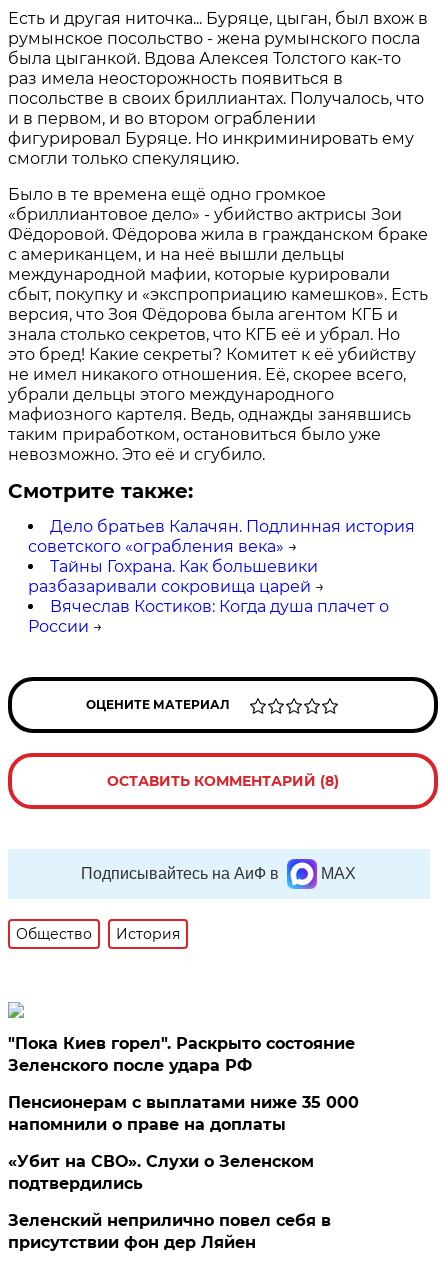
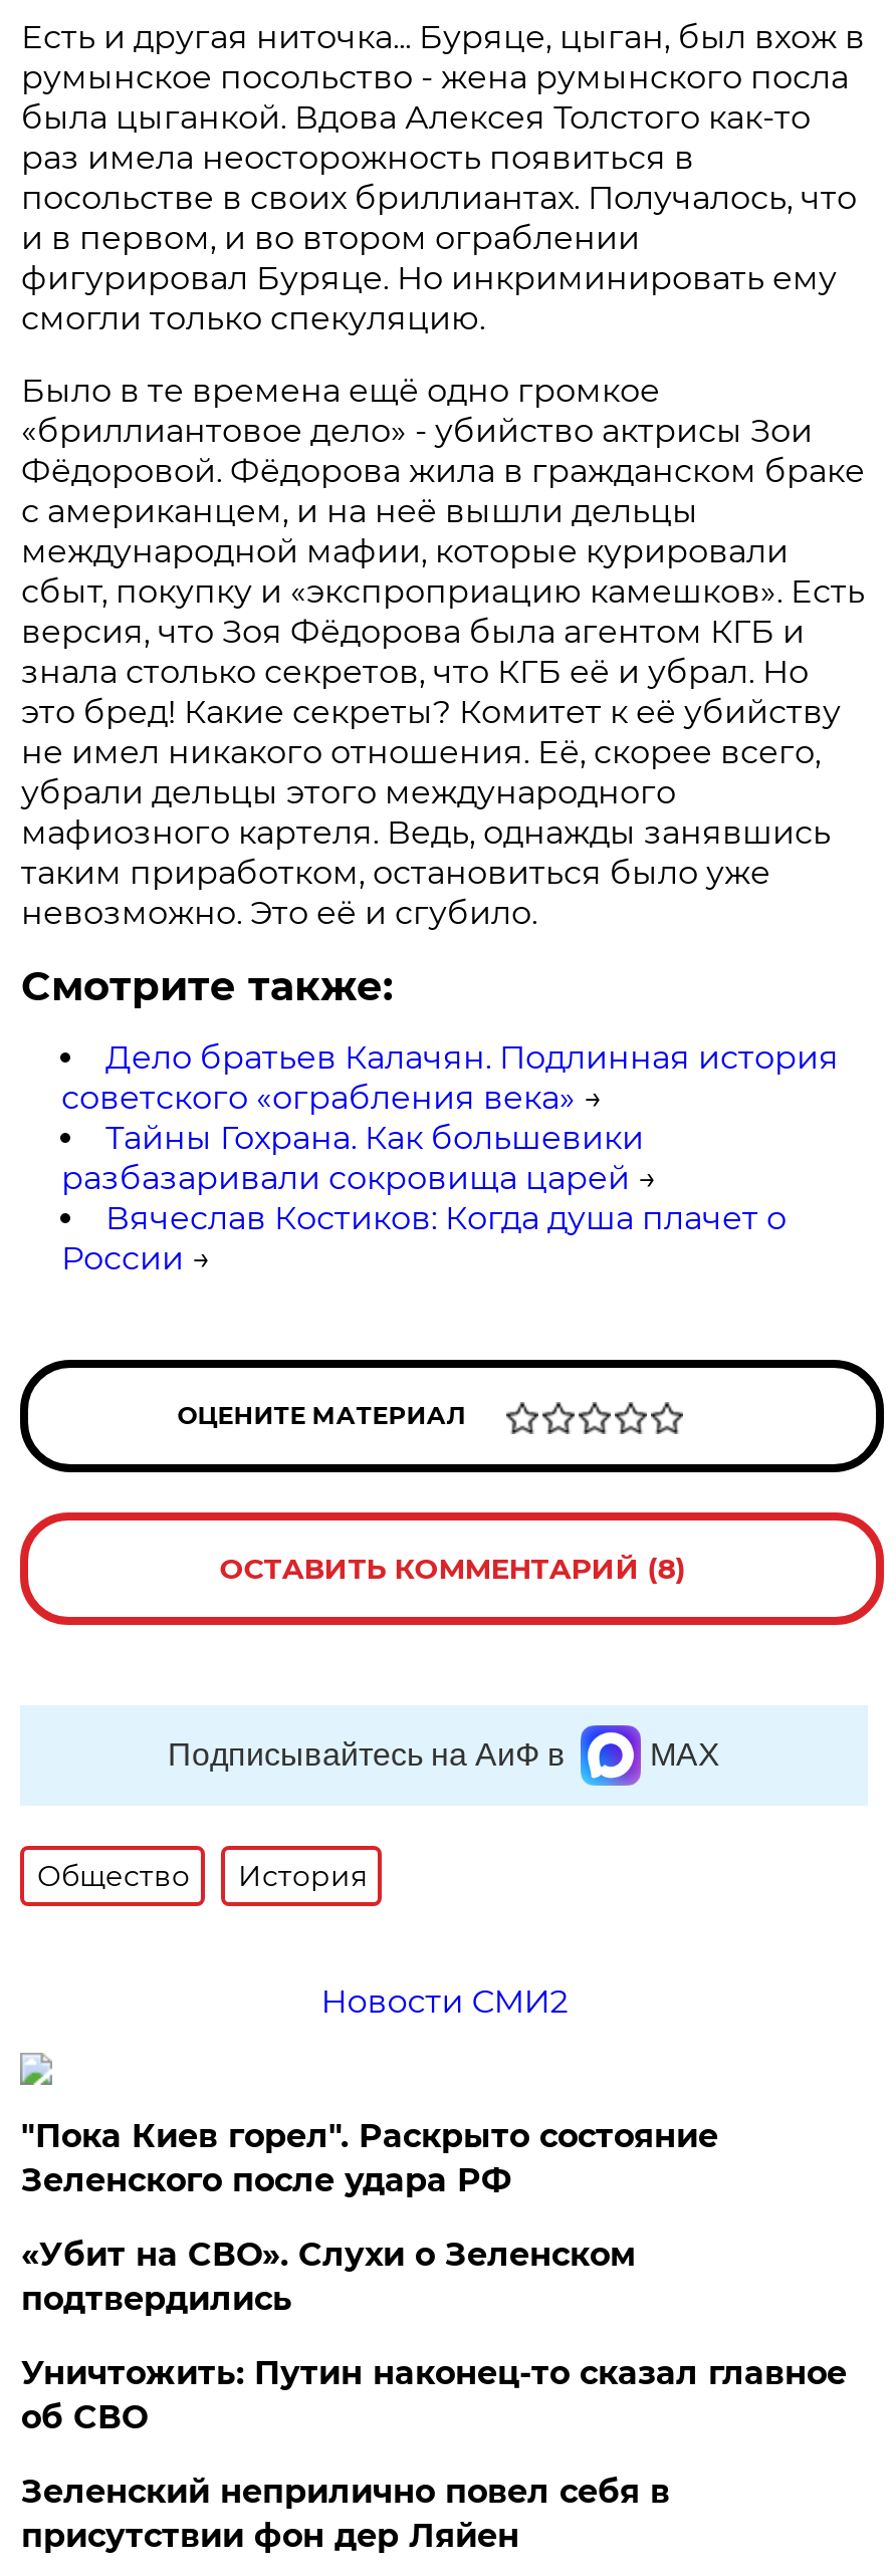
+ Новости СМИ2

- Пенсионерам с выплатами ниже 35 000
- напомнили о праве на доплаты

moved up: «Убит на СВО». Слухи о Зеленском | подтвердились

+ Уничтожить: Путин наконец-то сказал главное
+ об СВО
